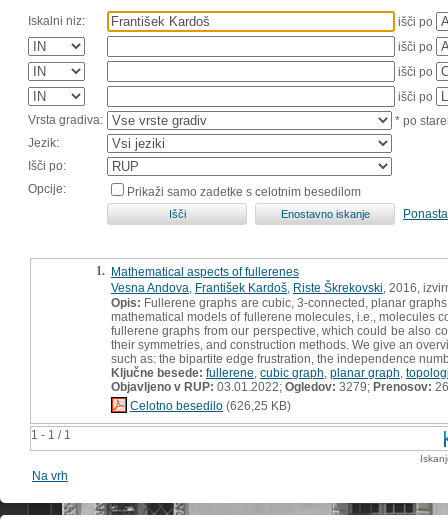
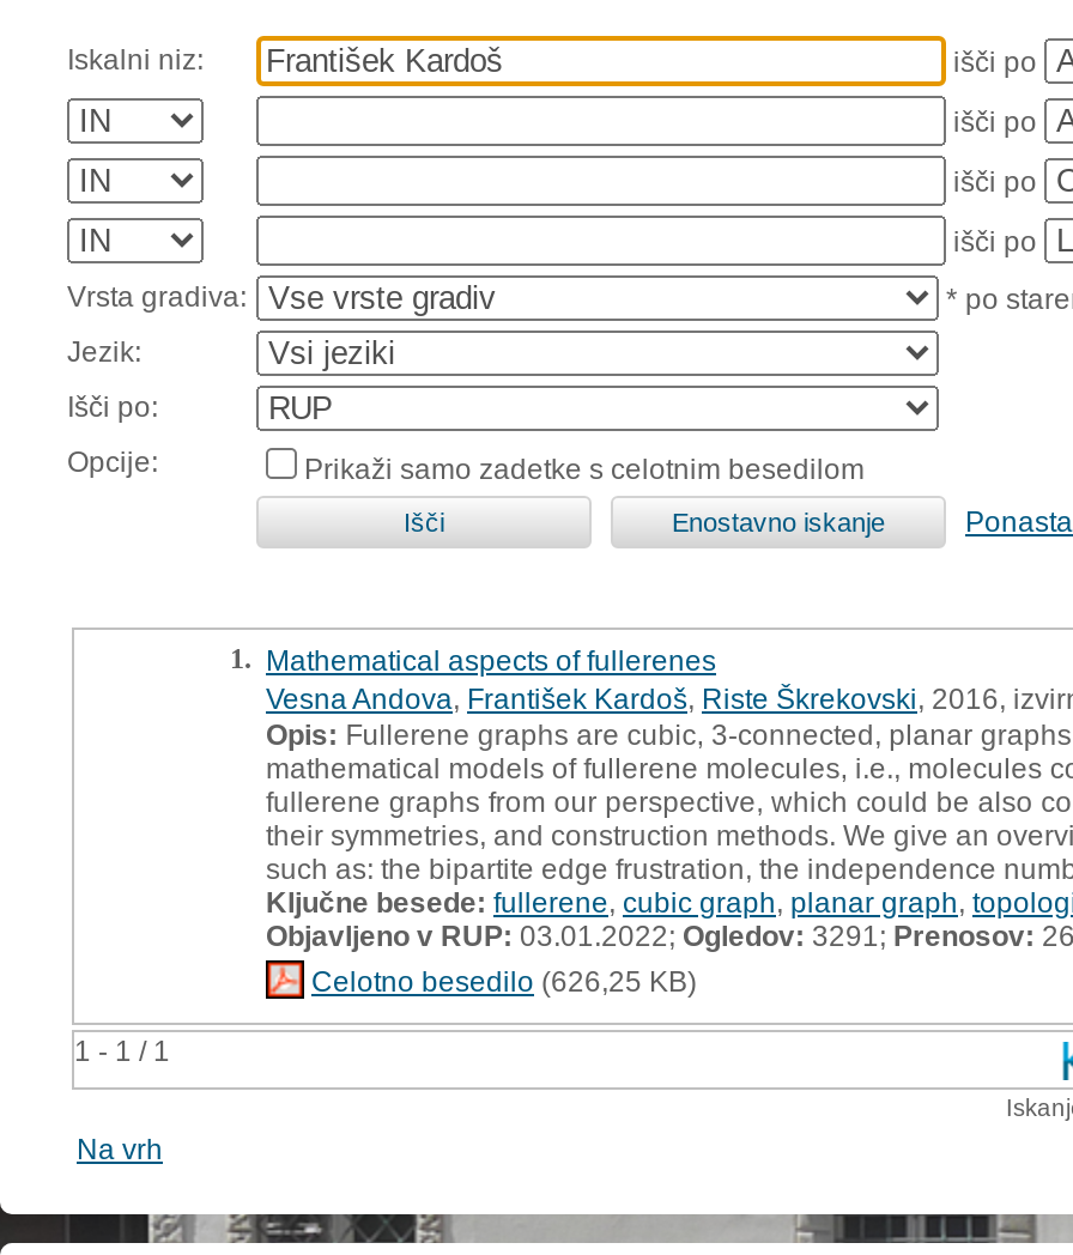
- Objavljeno v RUP:03.01.2022;Ogledov:3279;Prenosov:26
+ Objavljeno v RUP:03.01.2022;Ogledov:3291;Prenosov:26
